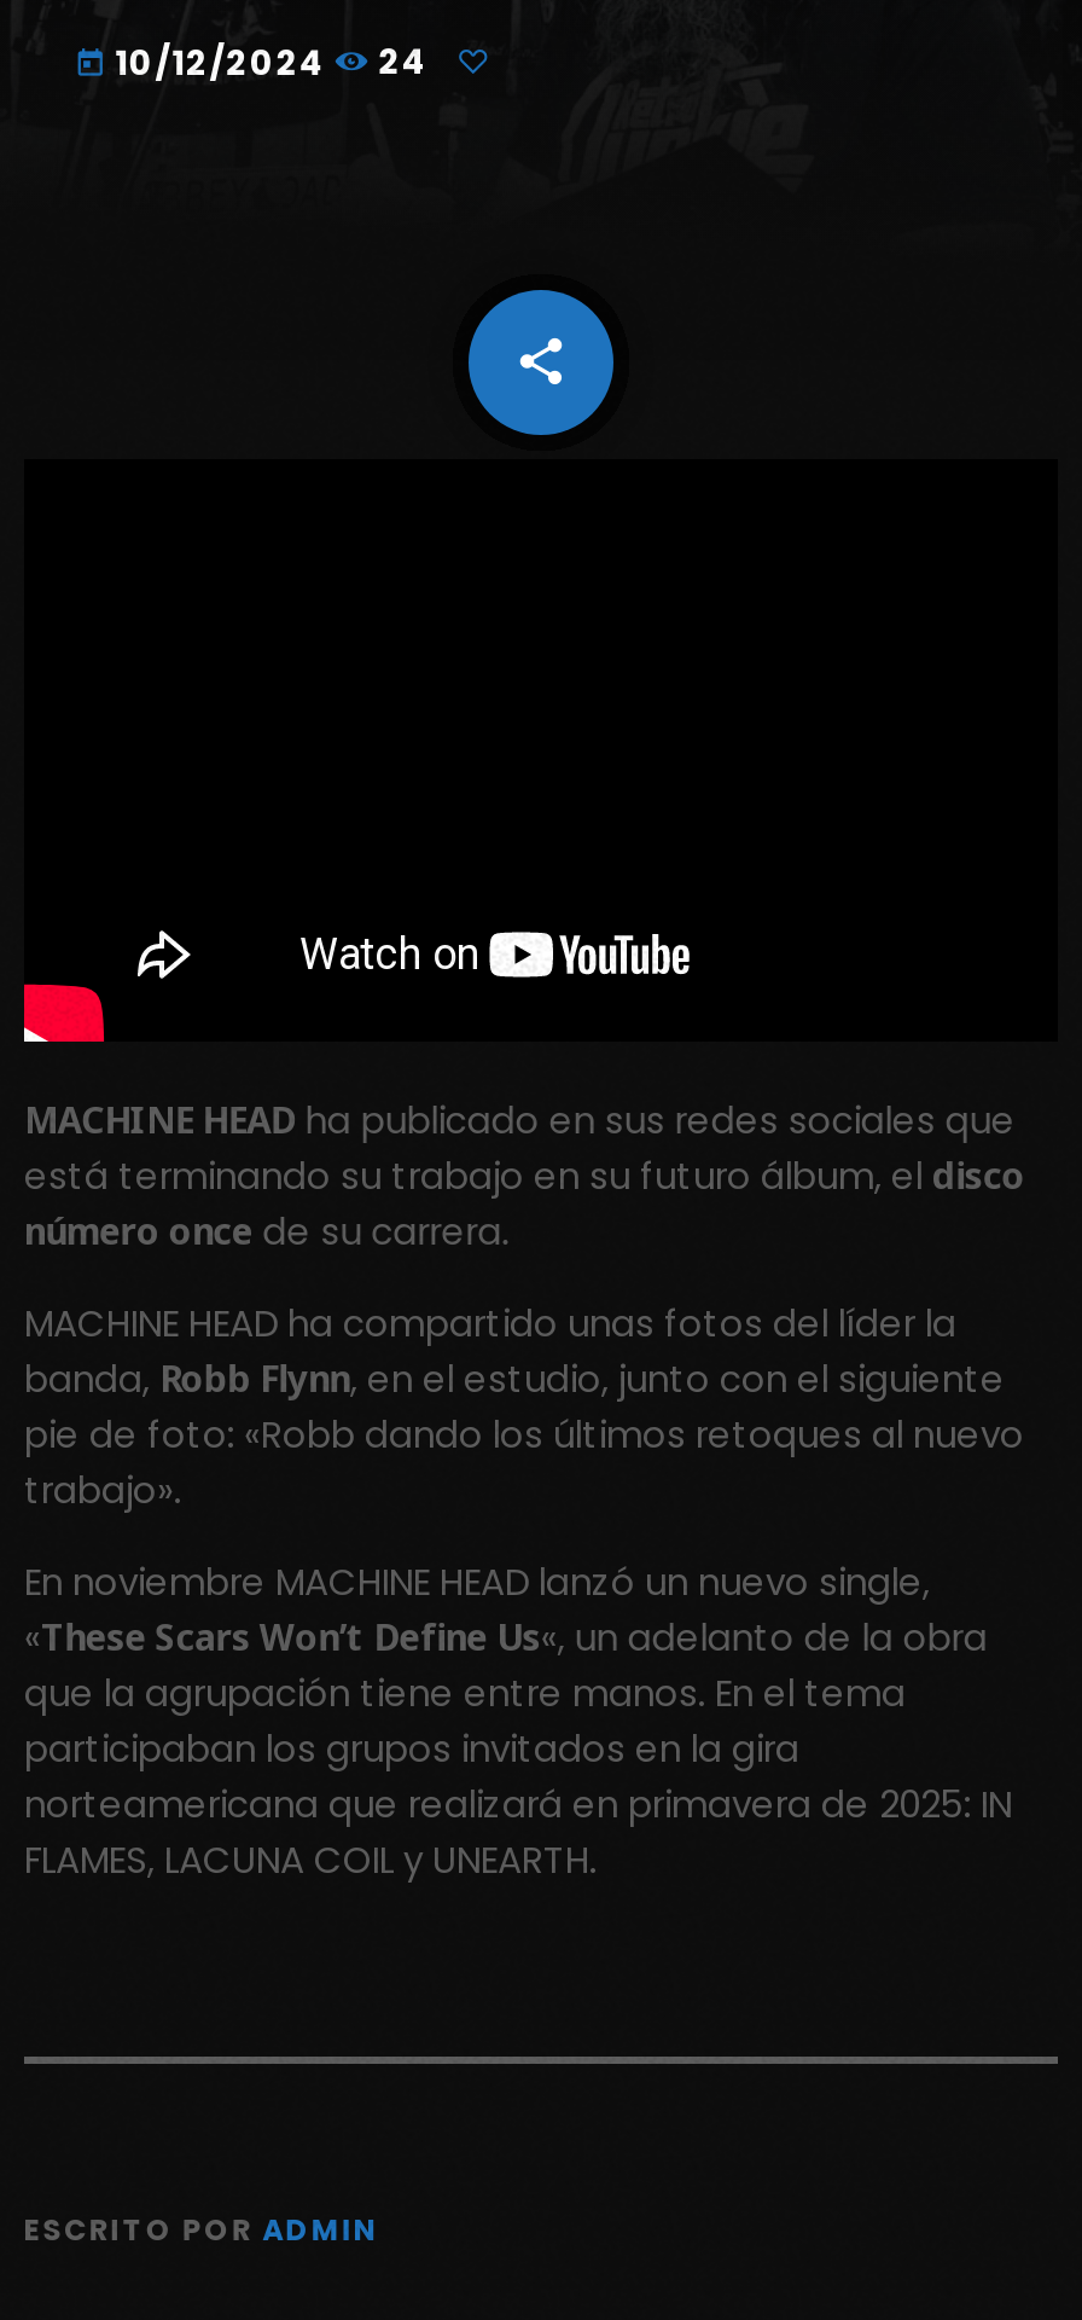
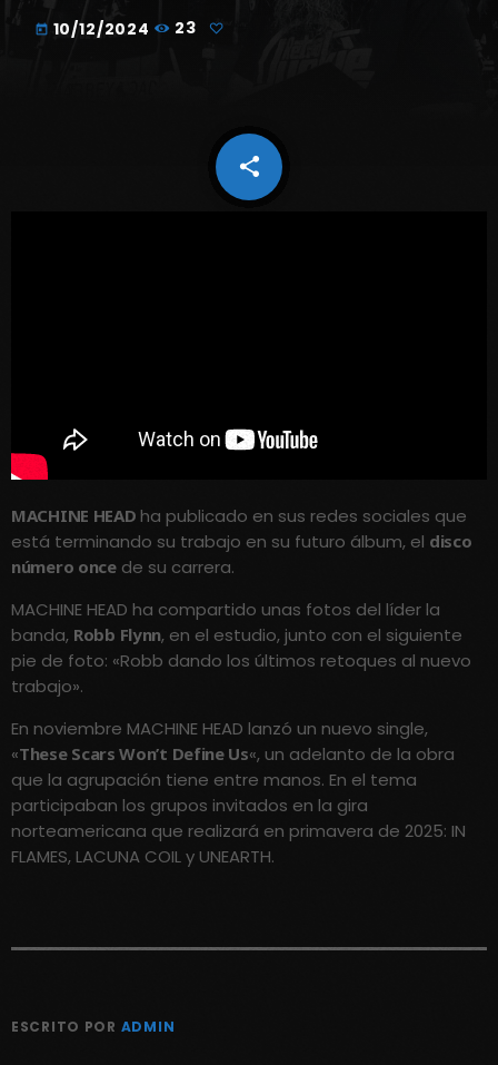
- 24
+ 23
